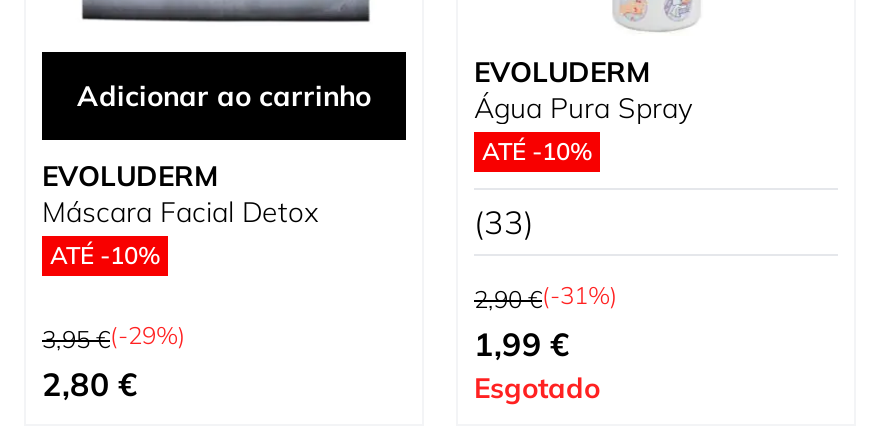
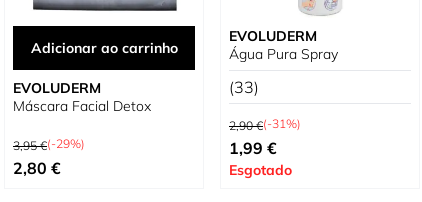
- ATÉ -10%

- ATÉ -10%
